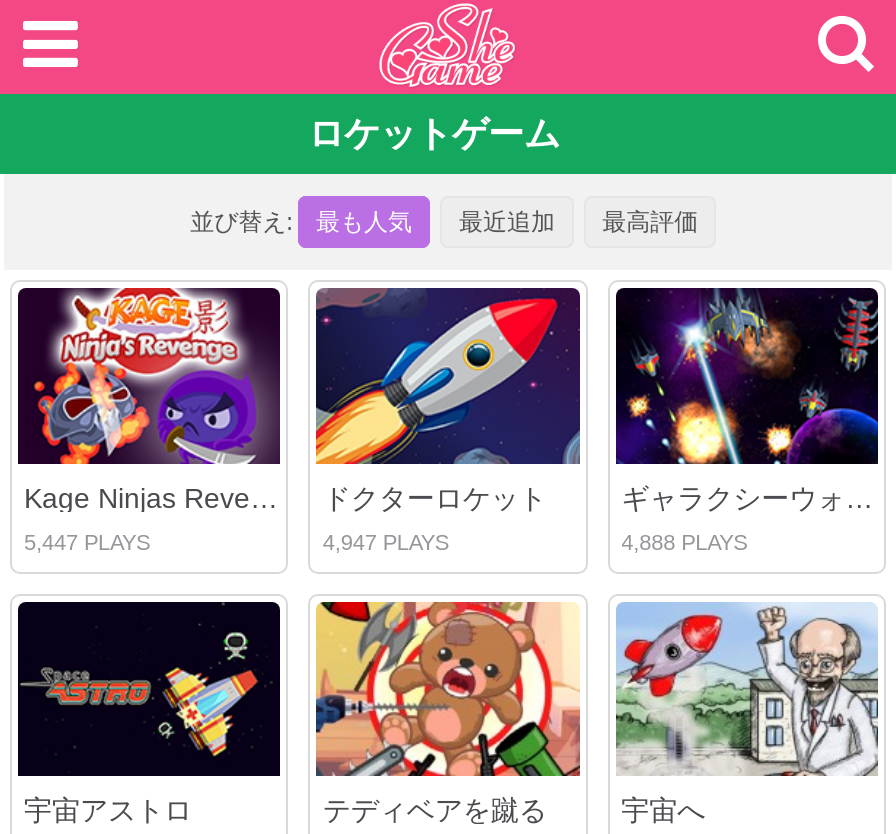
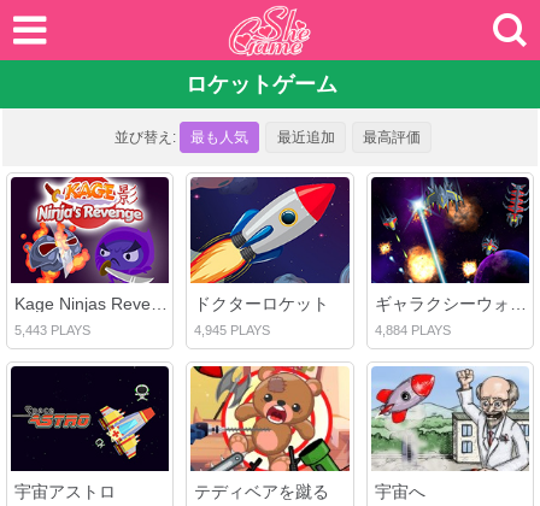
- 5,447 PLAYS
+ 5,443 PLAYS

- 4,947 PLAYS
+ 4,945 PLAYS

- 4,888 PLAYS
+ 4,884 PLAYS
